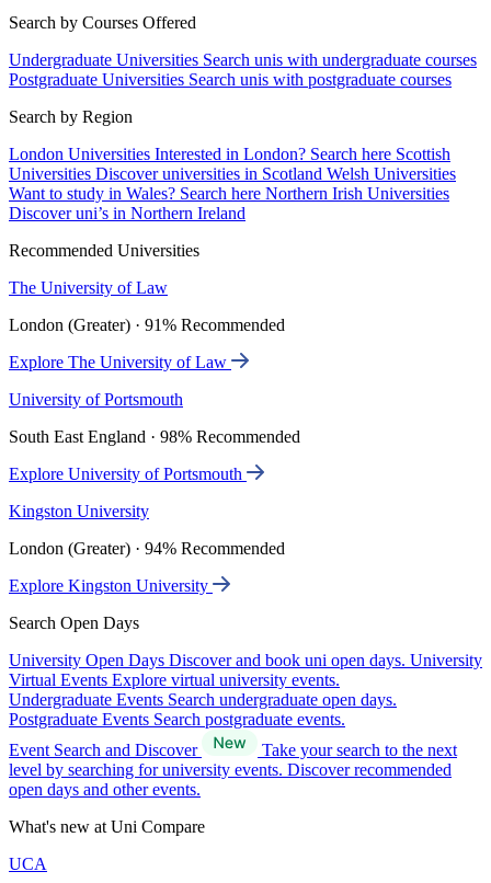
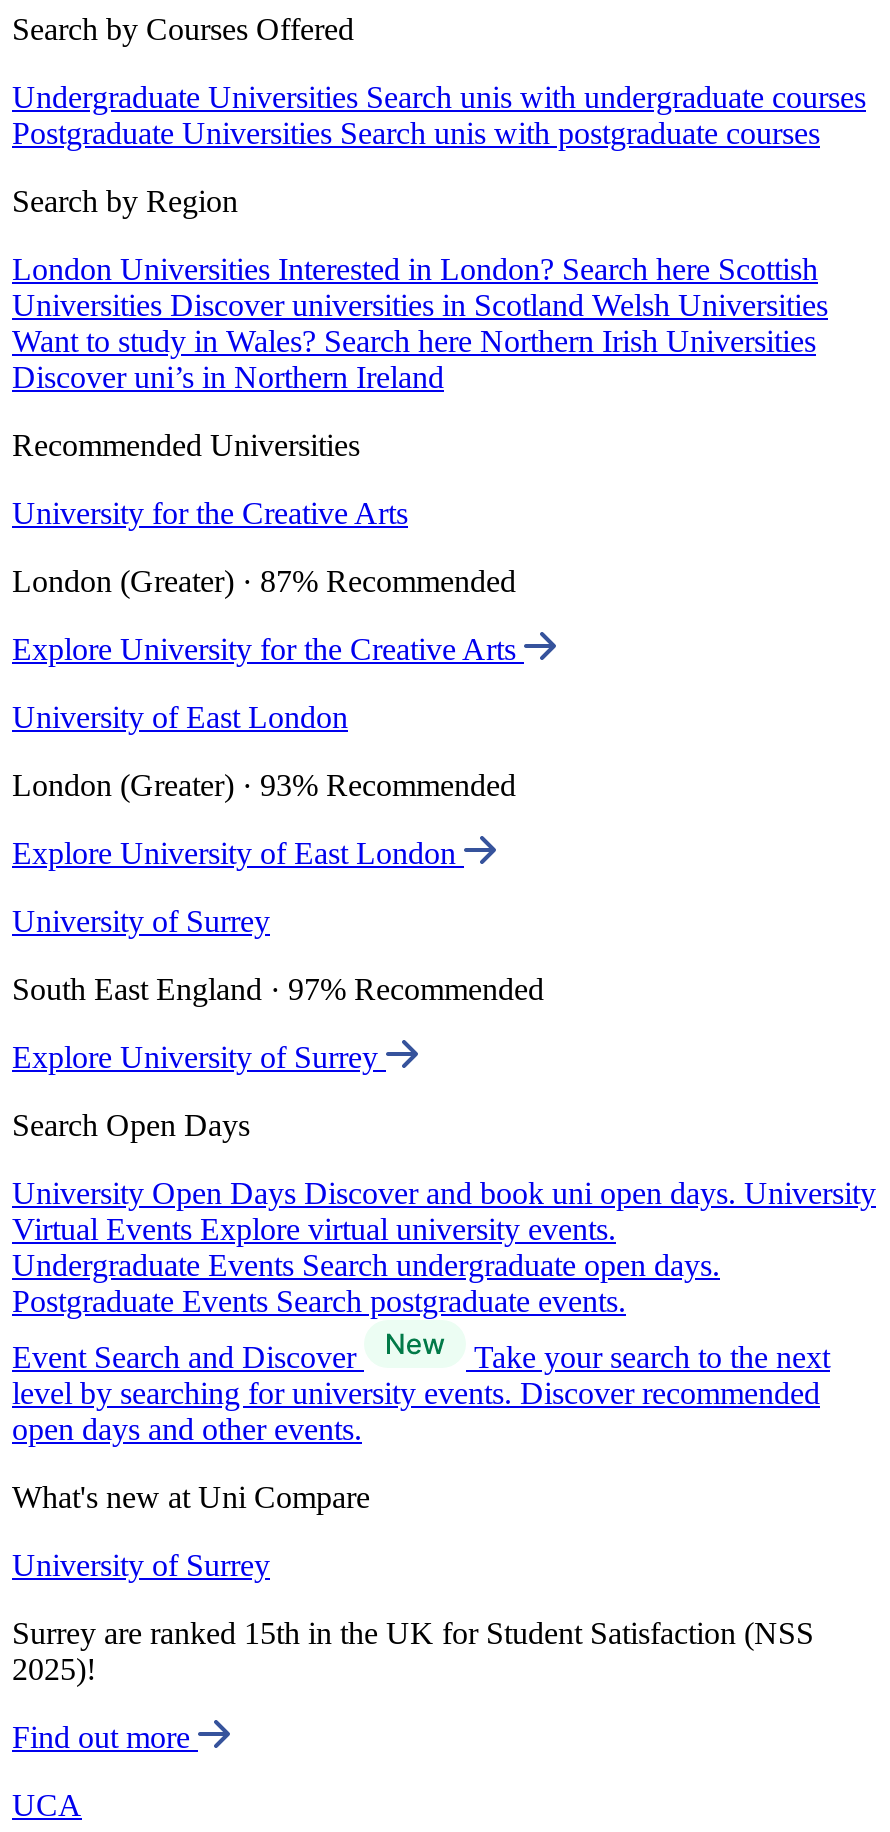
- The University of Law
+ University for the Creative Arts

- London (Greater) · 91% Recommended
+ London (Greater) · 87% Recommended

- Explore The University of Law
+ Explore University for the Creative Arts

- University of Portsmouth
+ University of East London

- South East England · 98% Recommended
+ London (Greater) · 93% Recommended

- Explore University of Portsmouth
+ Explore University of East London

- Kingston University
+ University of Surrey

- London (Greater) · 94% Recommended
+ South East England · 97% Recommended

- Explore Kingston University
+ Explore University of Surrey

+ University of Surrey
+ Surrey are ranked 15th in the UK for Student Satisfaction (NSS
+ 2025)!
+ Find out more
